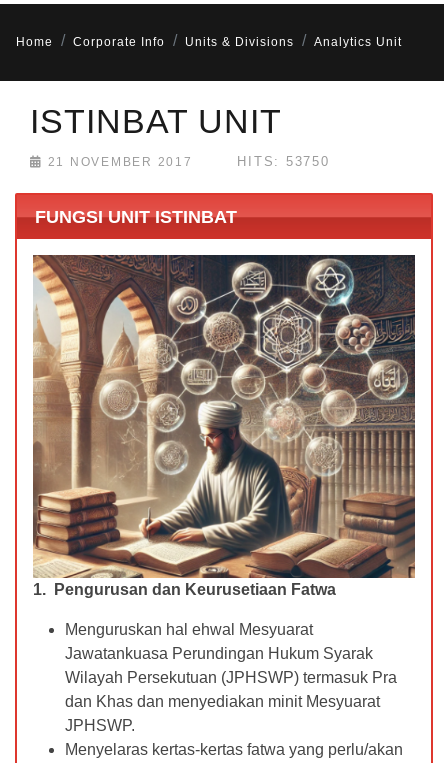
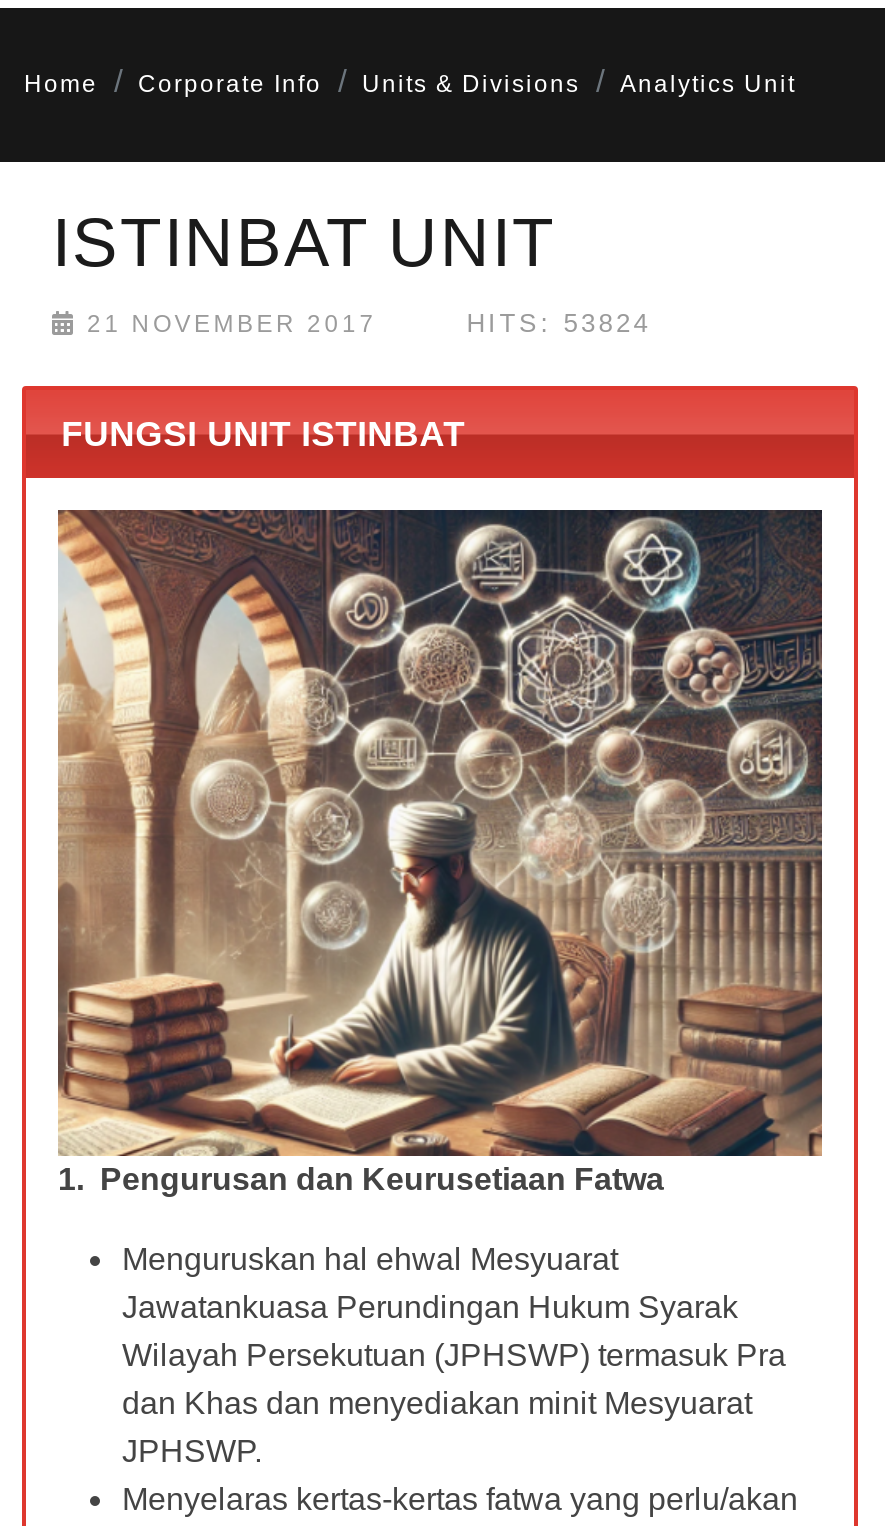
- HITS: 53750
+ HITS: 53824
